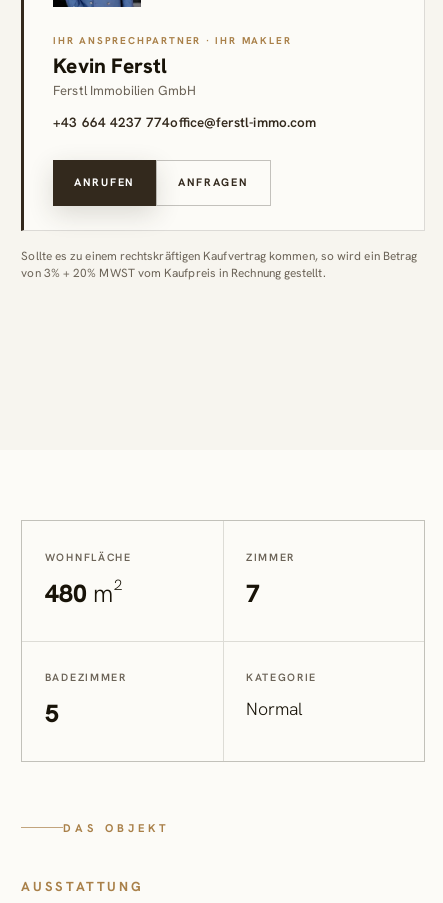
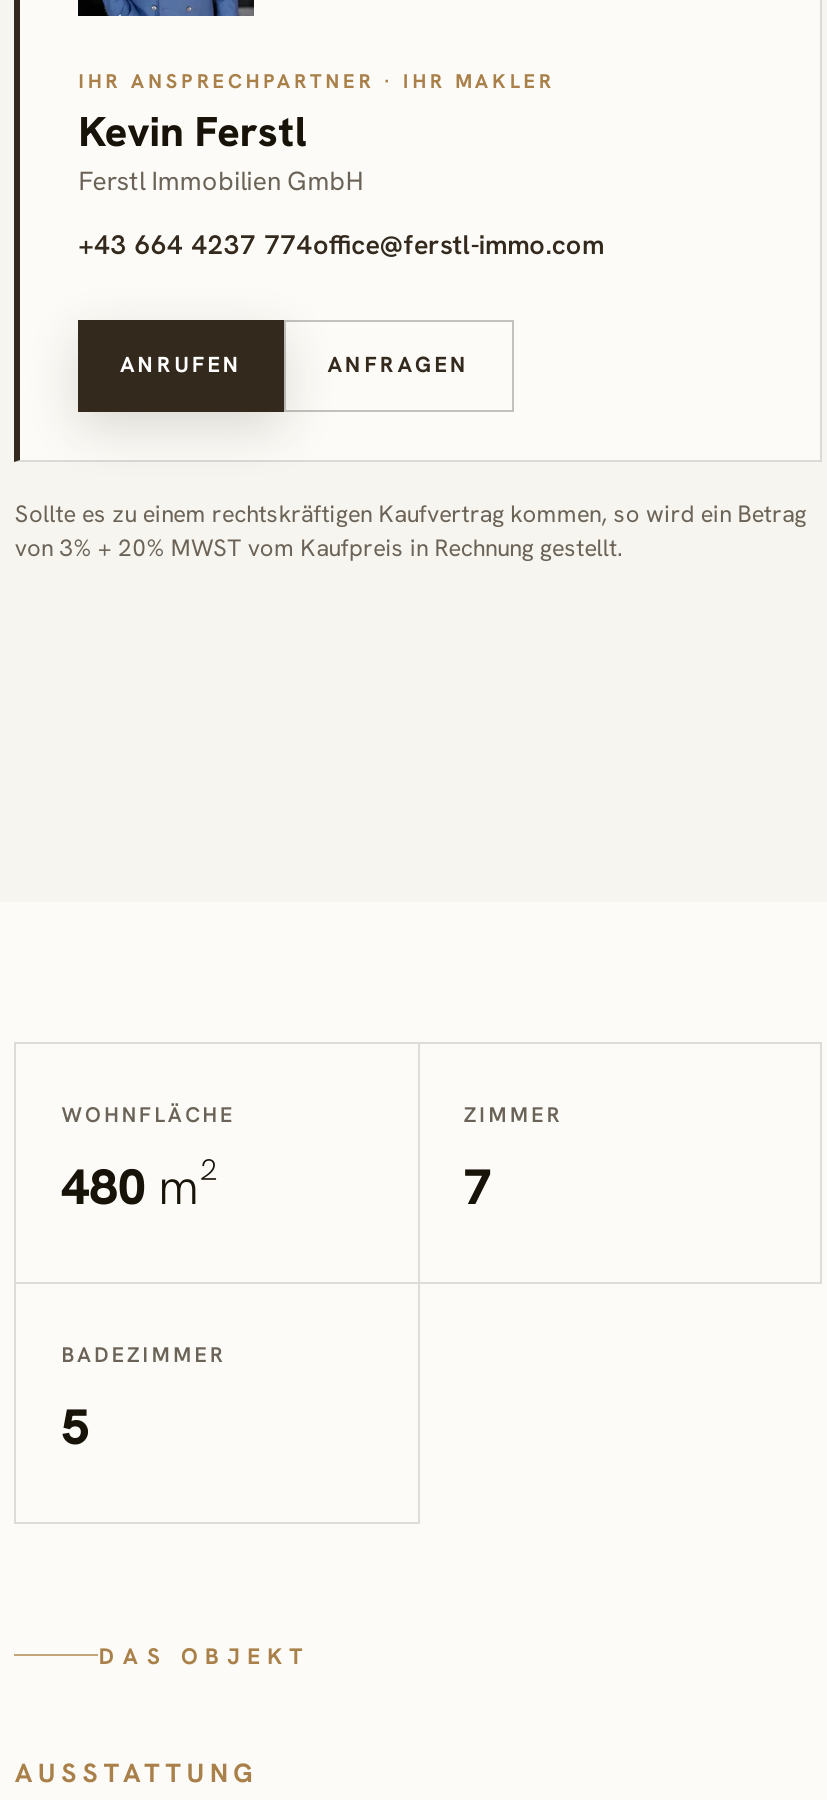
- KATEGORIE
- Normal
